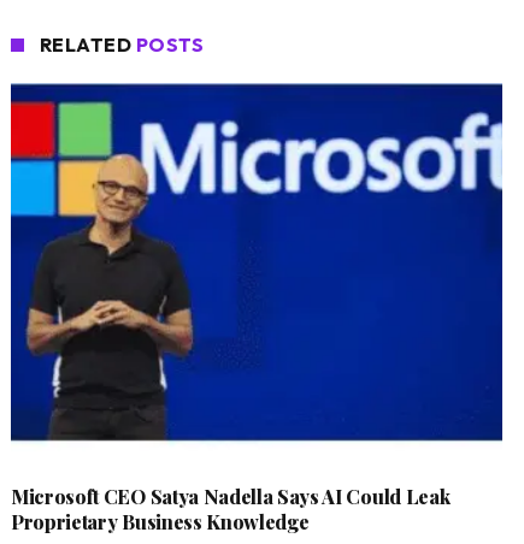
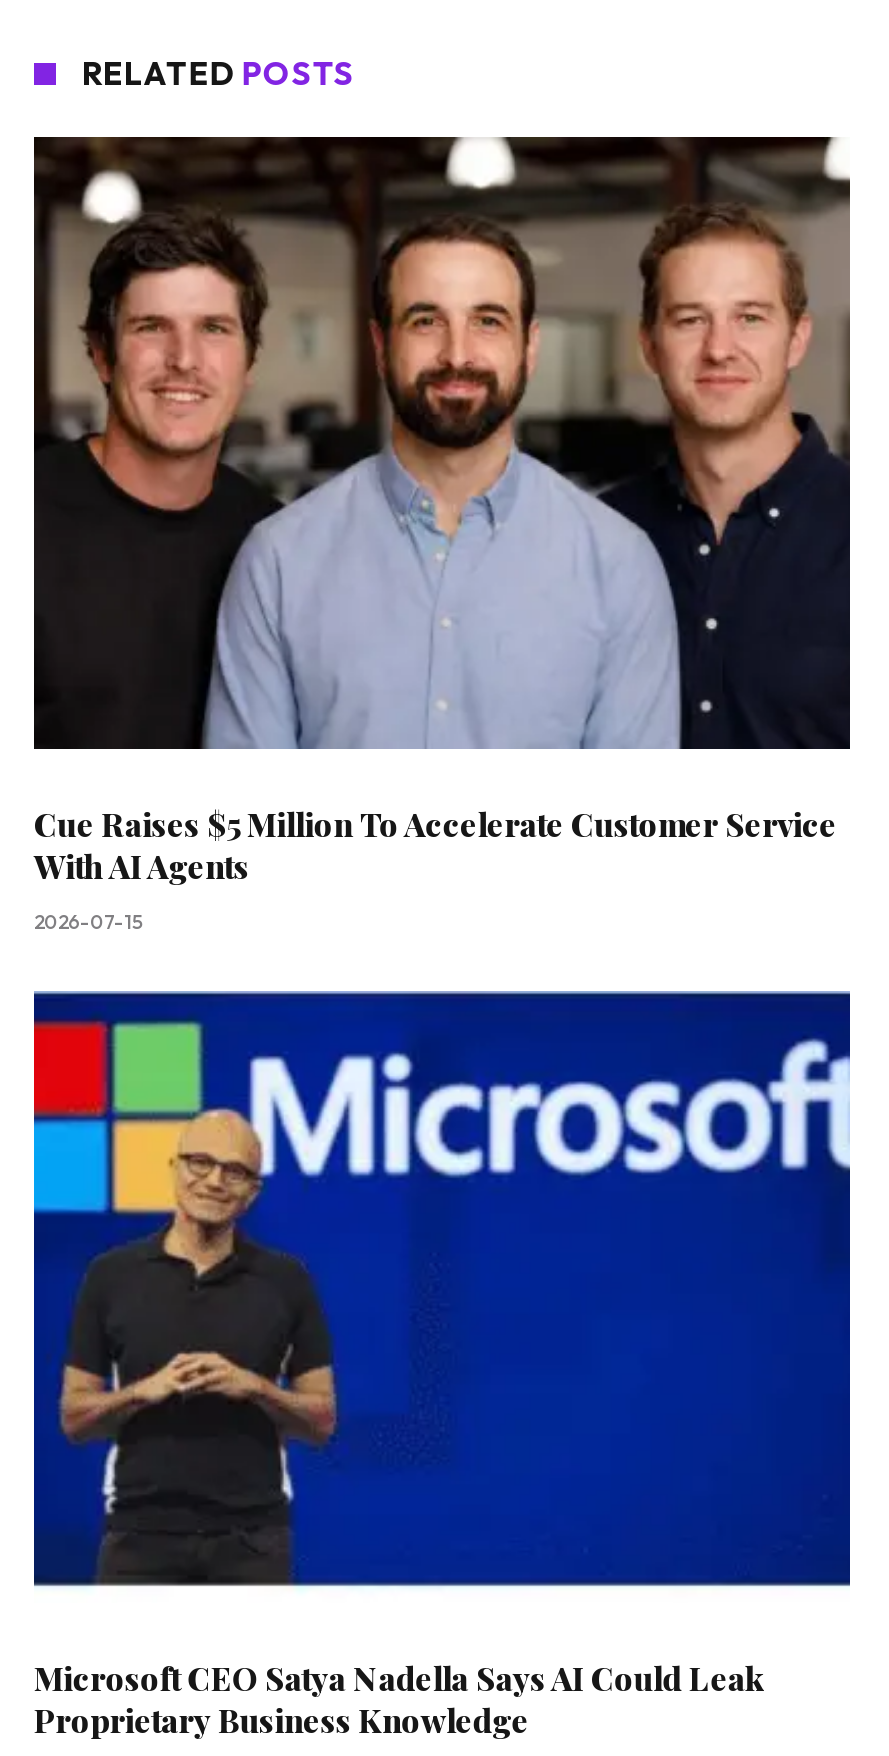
+ [image]
+ Cue Raises $5 Million To Accelerate Customer Service
+ With AI Agents
+ 2026-07-15
